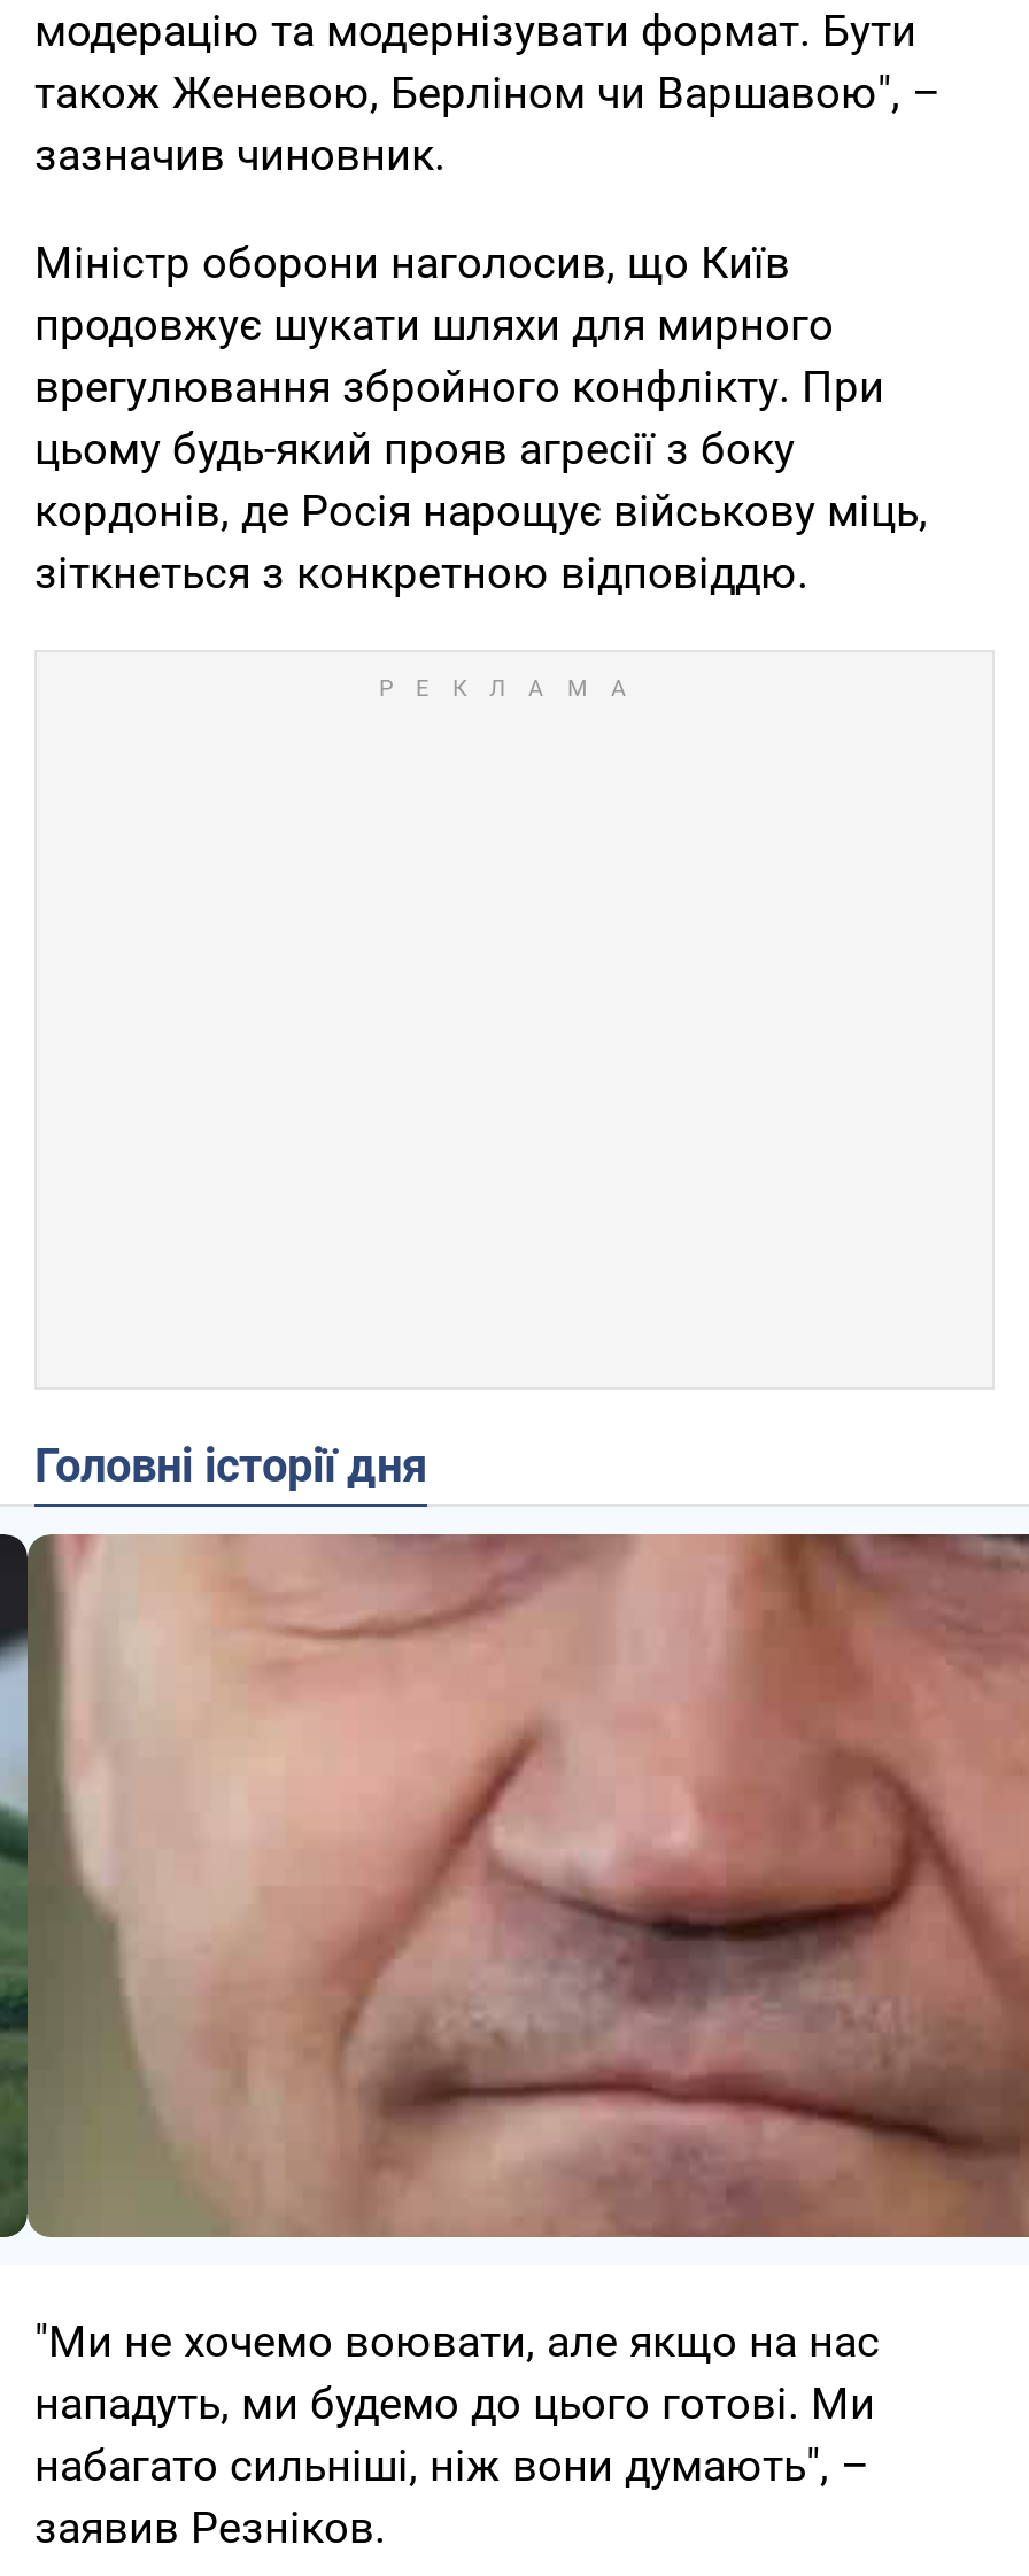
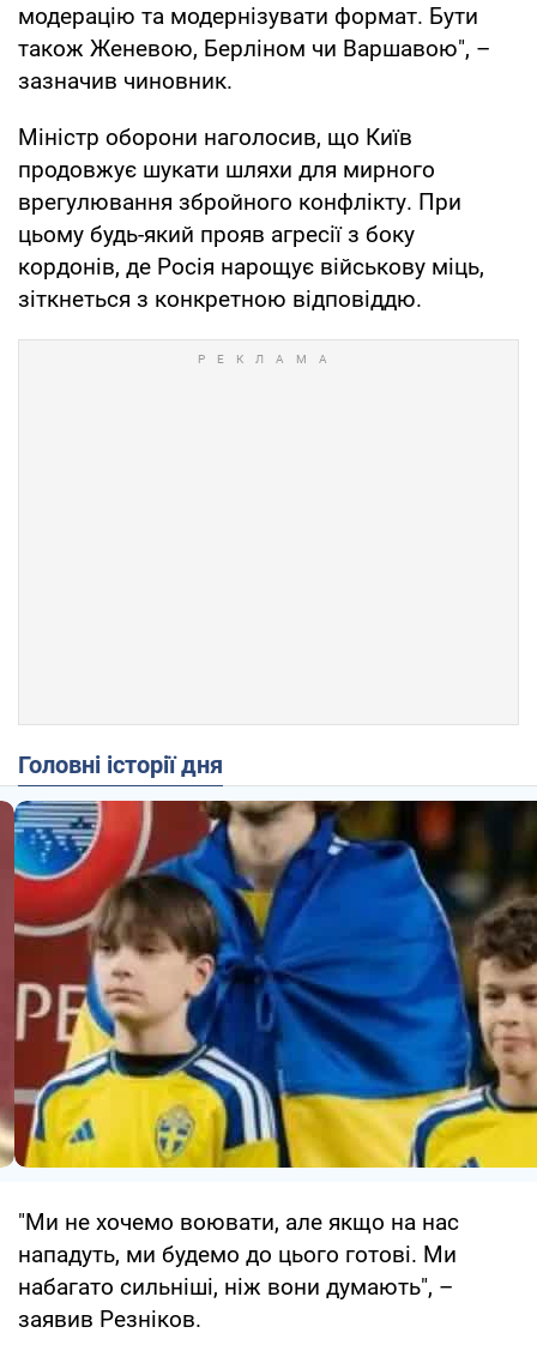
- [image]
+ [image]
